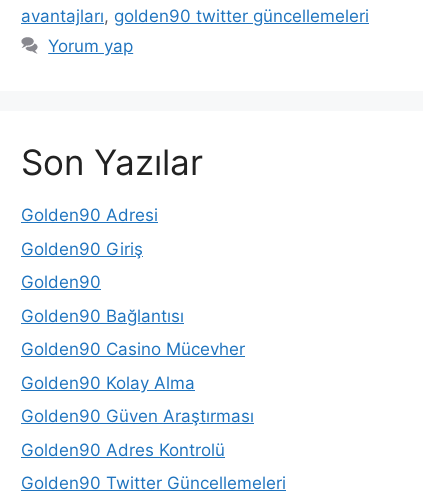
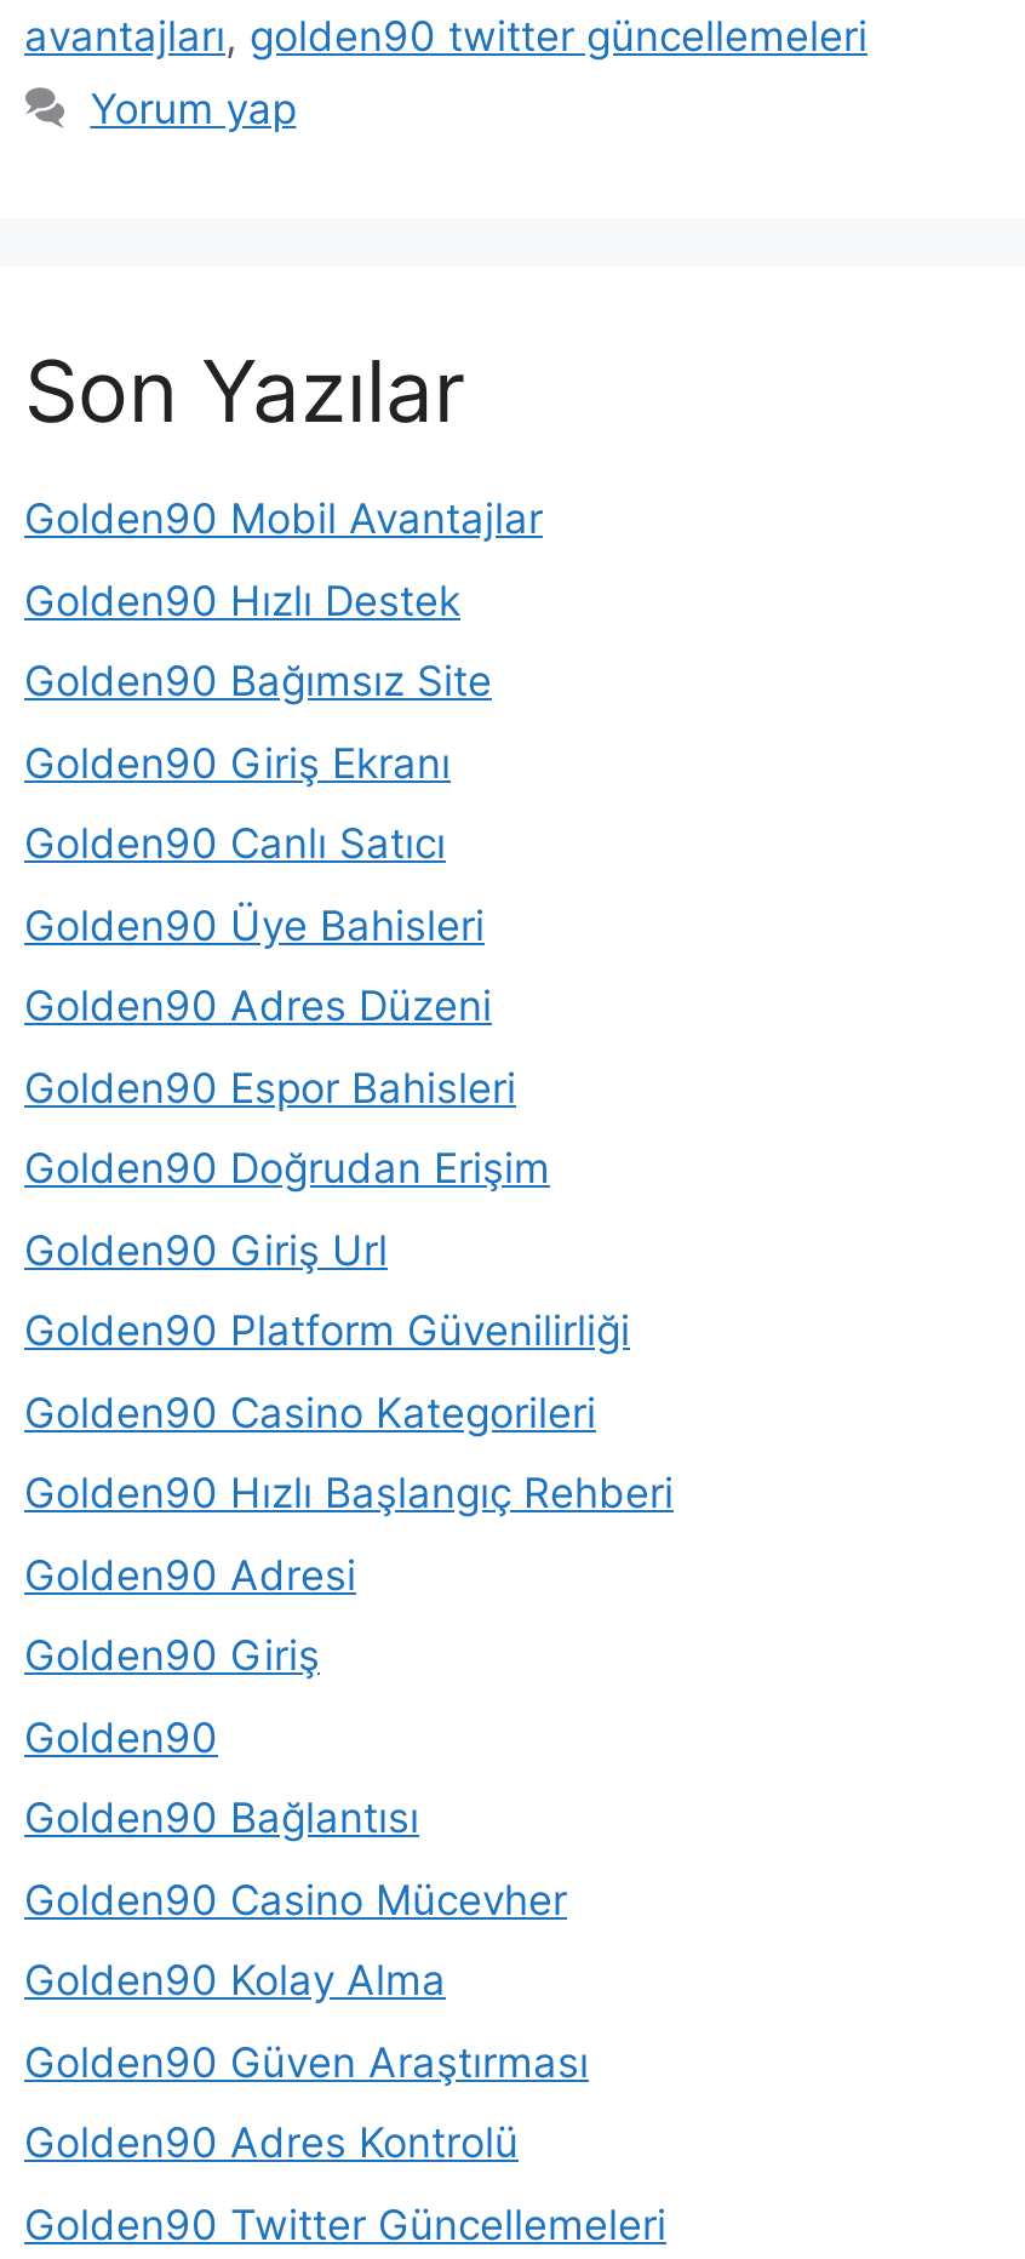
+ Golden90 Mobil Avantajlar
+ Golden90 Hızlı Destek
+ Golden90 Bağımsız Site
+ Golden90 Giriş Ekranı
+ Golden90 Canlı Satıcı
+ Golden90 Üye Bahisleri
+ Golden90 Adres Düzeni
+ Golden90 Espor Bahisleri
+ Golden90 Doğrudan Erişim
+ Golden90 Giriş Url
+ Golden90 Platform Güvenilirliği
+ Golden90 Casino Kategorileri
+ Golden90 Hızlı Başlangıç Rehberi
